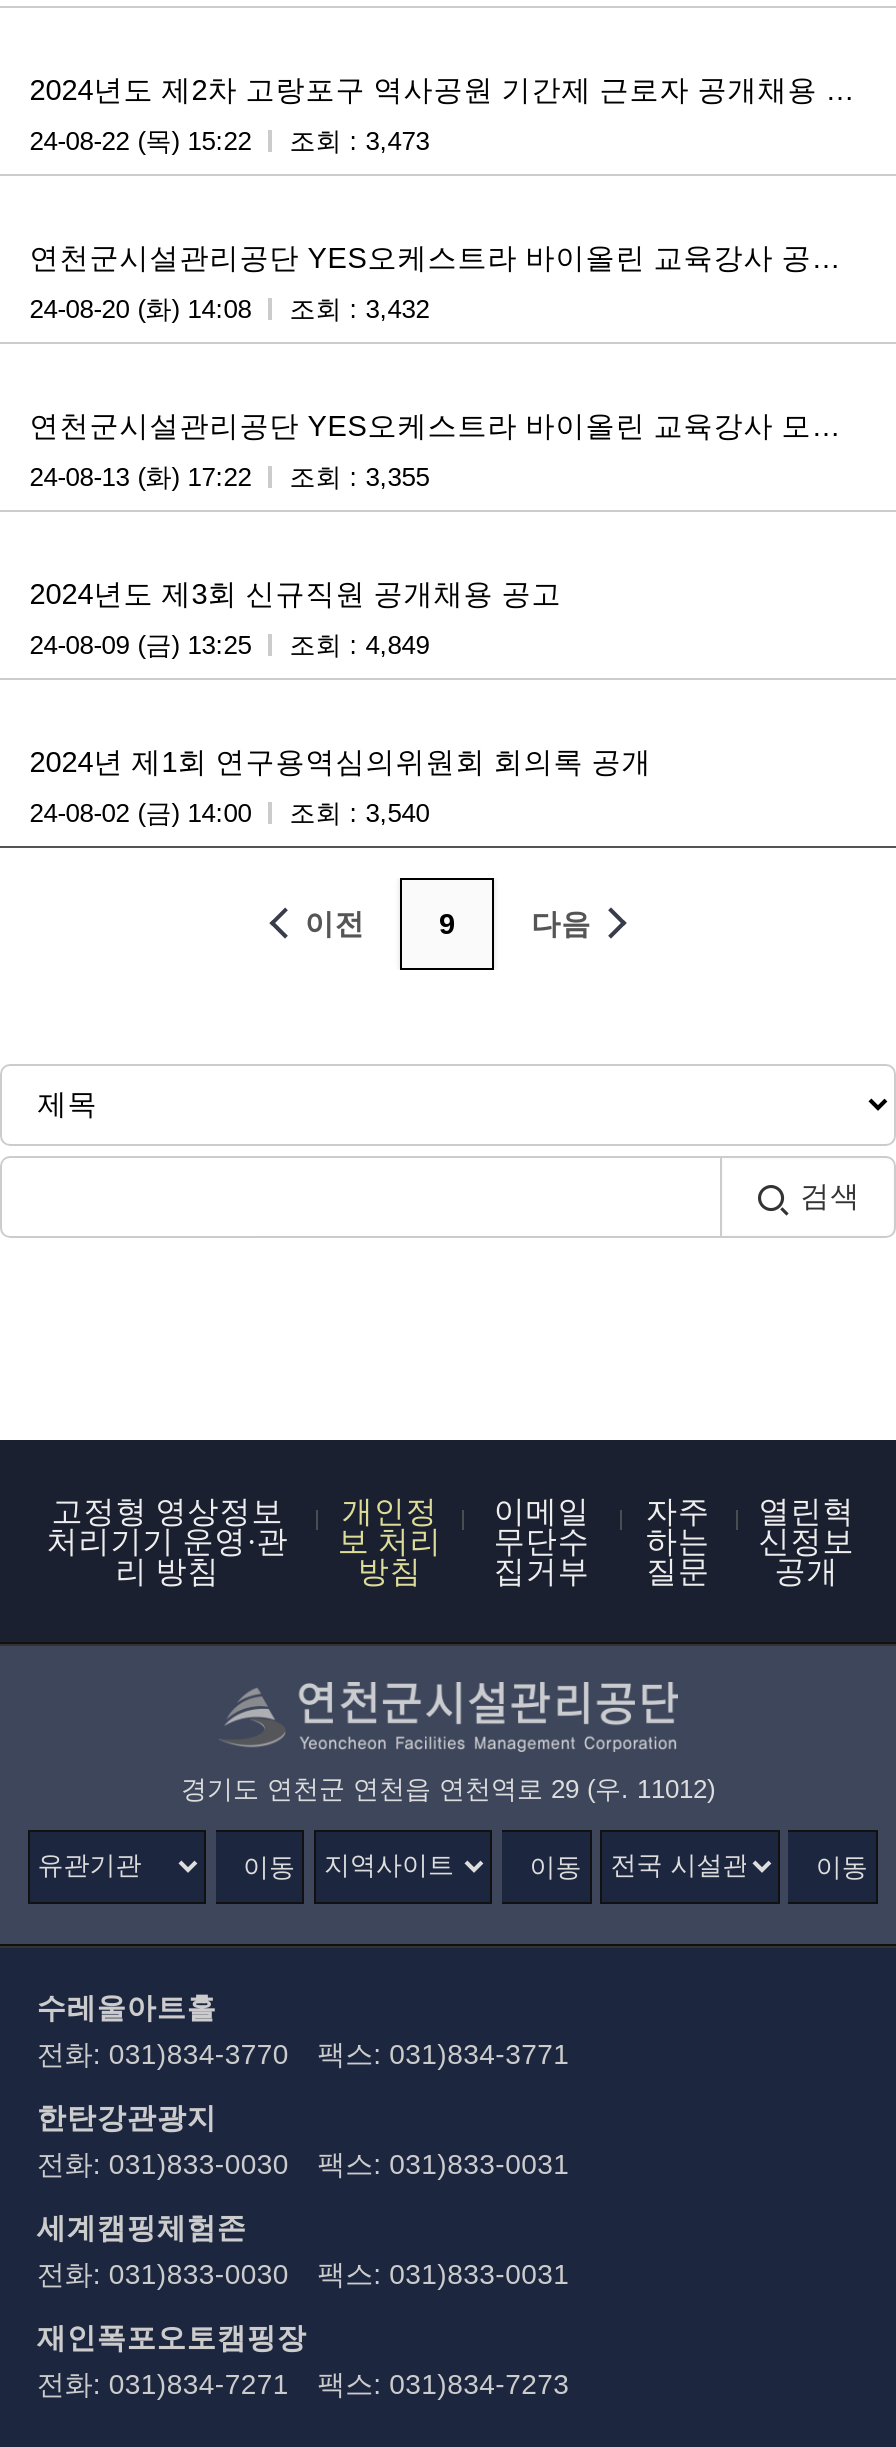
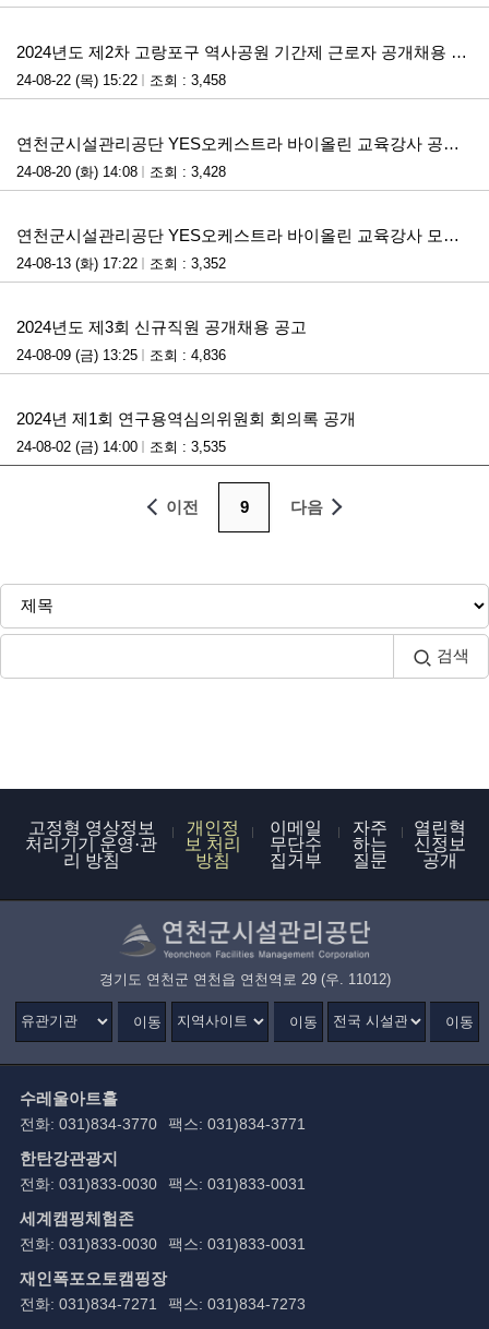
- 24-08-22 (목) 15:22 조회 : 3,473
+ 24-08-22 (목) 15:22 조회 : 3,458

- 24-08-20 (화) 14:08 조회 : 3,432
+ 24-08-20 (화) 14:08 조회 : 3,428

- 24-08-13 (화) 17:22 조회 : 3,355
+ 24-08-13 (화) 17:22 조회 : 3,352

- 24-08-09 (금) 13:25 조회 : 4,849
+ 24-08-09 (금) 13:25 조회 : 4,836

- 24-08-02 (금) 14:00 조회 : 3,540
+ 24-08-02 (금) 14:00 조회 : 3,535
